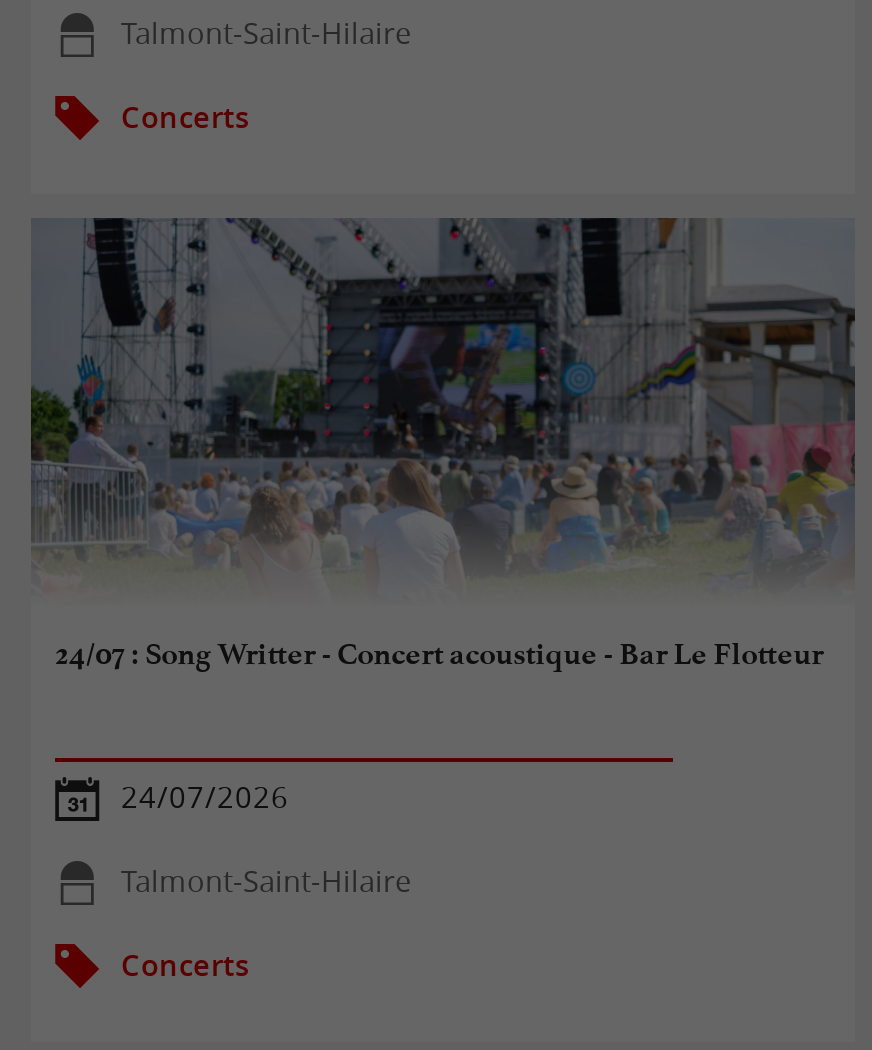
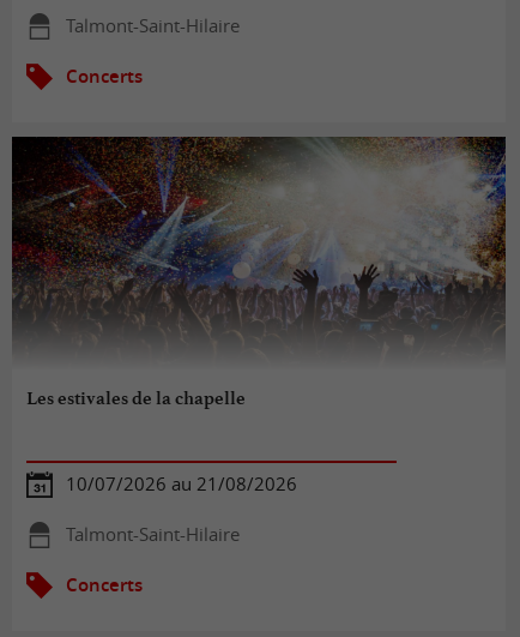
- [image]
- 24/07 : Song Writter - Concert acoustique - Bar Le Flotteur
+ [image]
+ Les estivales de la chapelle

- 24/07/2026
+ 10/07/2026 au 21/08/2026
